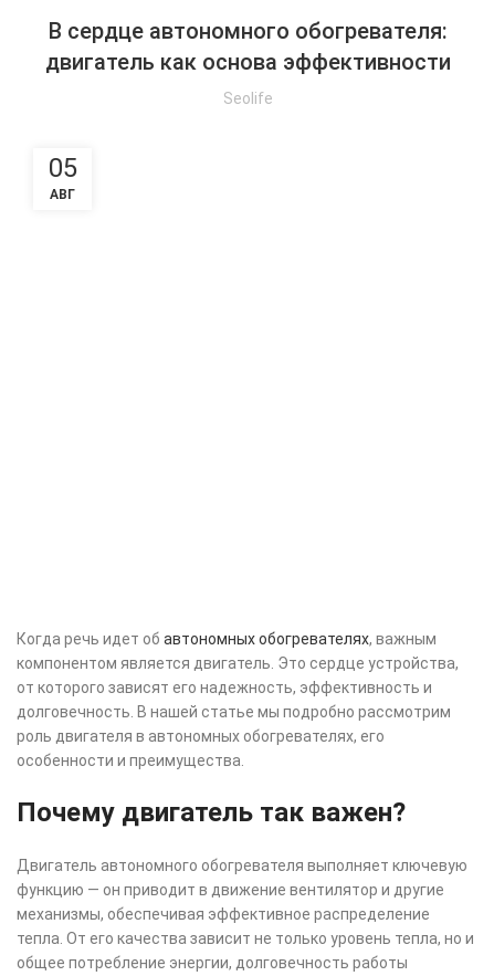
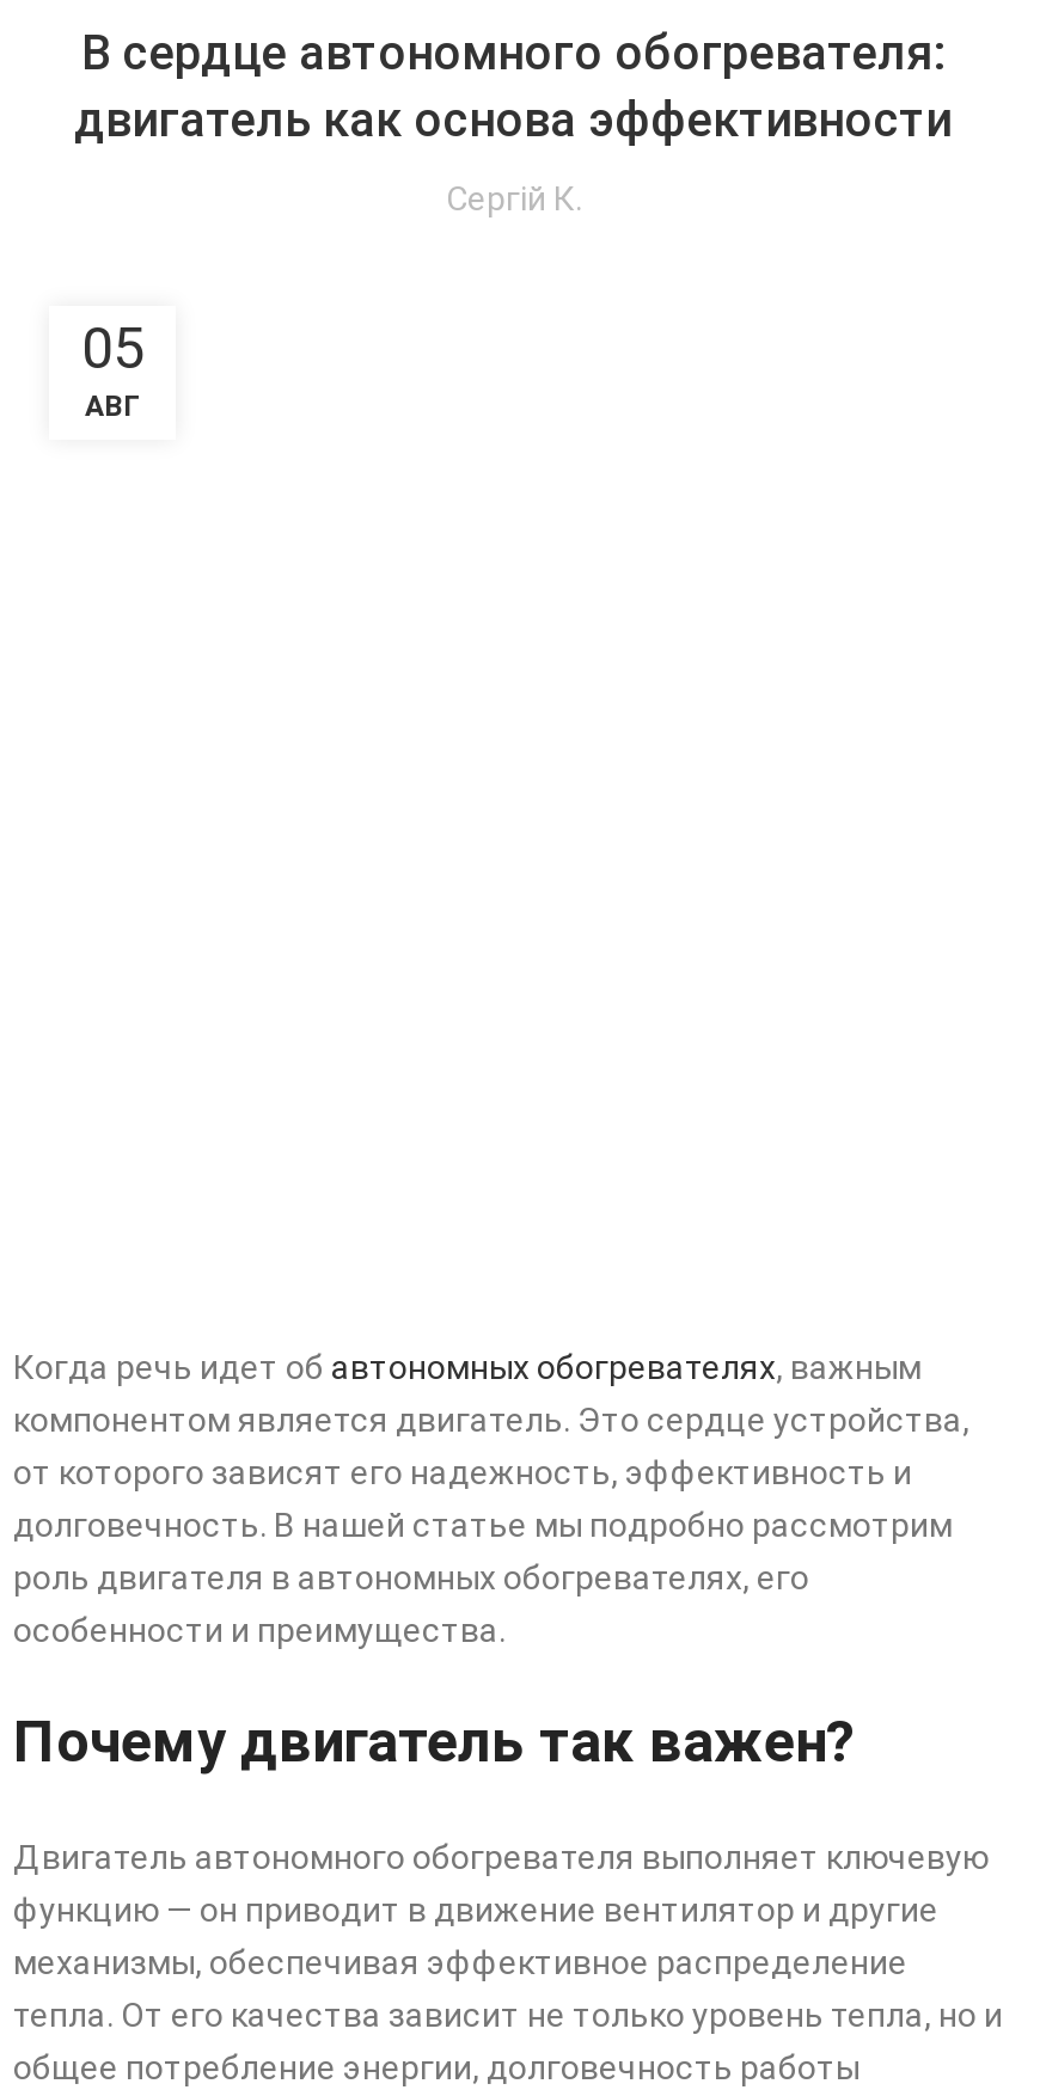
- Seolife
+ Сергій К.
